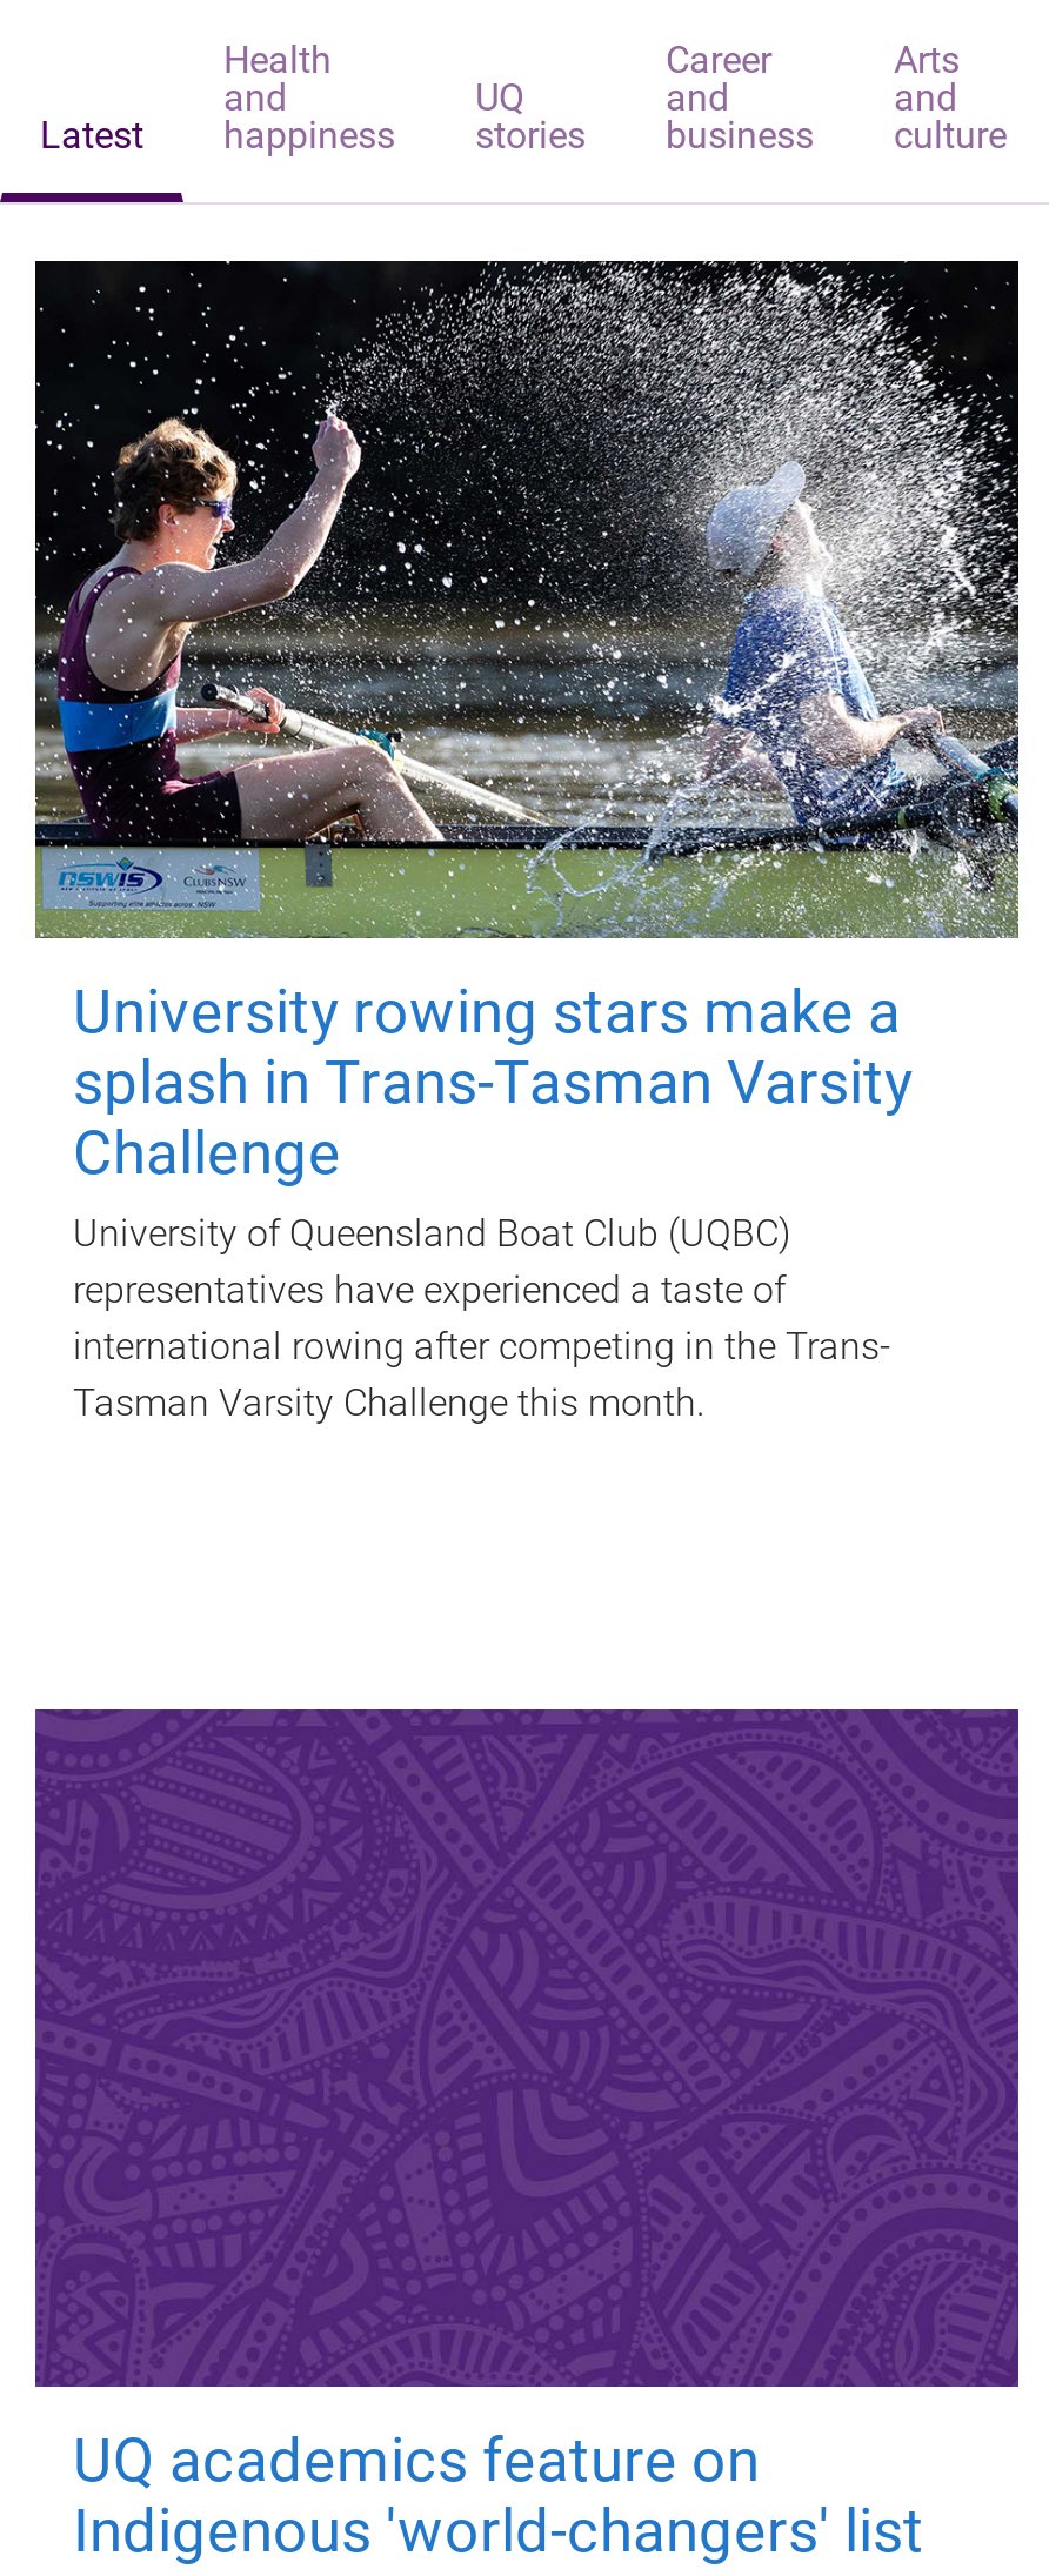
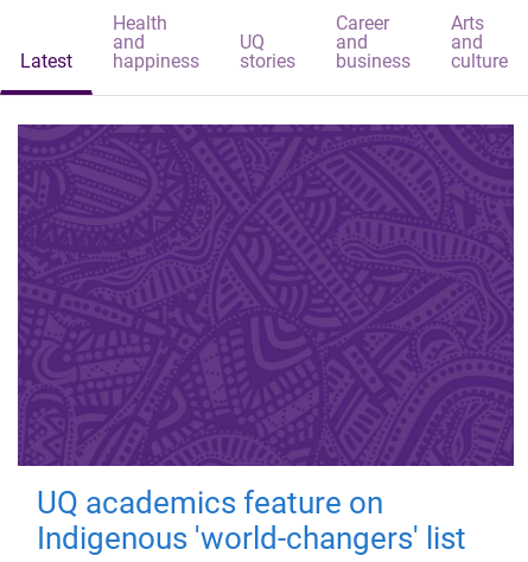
- [image]
- University rowing stars make a
- splash in Trans-Tasman Varsity
- Challenge
- University of Queensland Boat Club (UQBC)
- representatives have experienced a taste of
- international rowing after competing in the Trans-
- Tasman Varsity Challenge this month.
